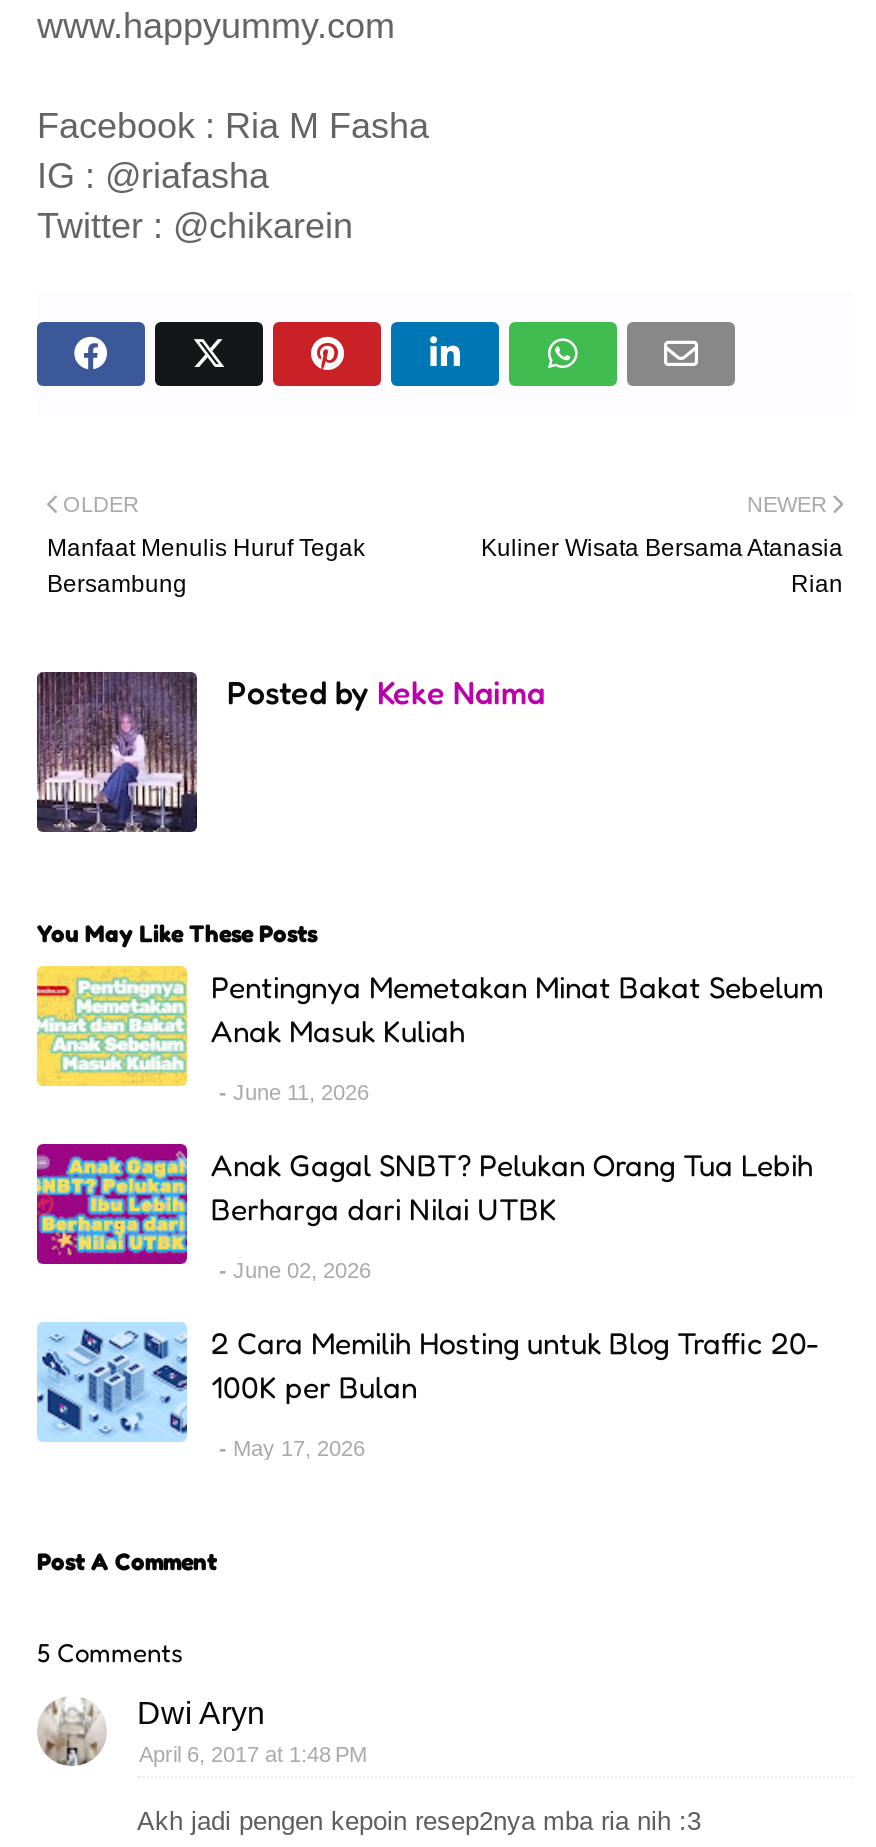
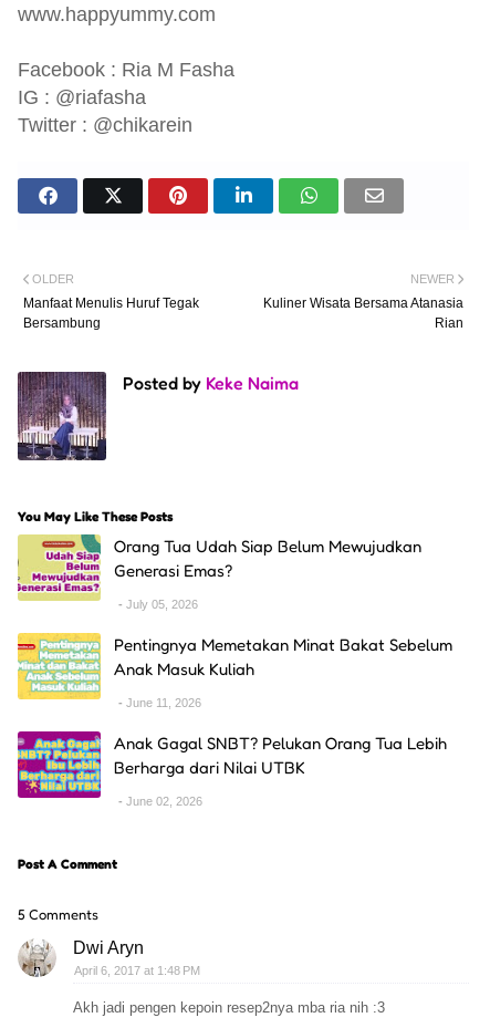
+ [image]
+ Orang Tua Udah Siap Belum Mewujudkan
+ Generasi Emas?
+ July 05, 2026

moved down: [image] | Pentingnya Memetakan Minat Bakat Sebelum | Anak Masuk Kuliah | June 11, 2026 | Anak Gagal SNBT? Pelukan Orang Tua Lebih | Berharga dari Nilai UTBK | June 02, 2026

- [image]
- 2 Cara Memilih Hosting untuk Blog Traffic 20-
- 100K per Bulan
- May 17, 2026
